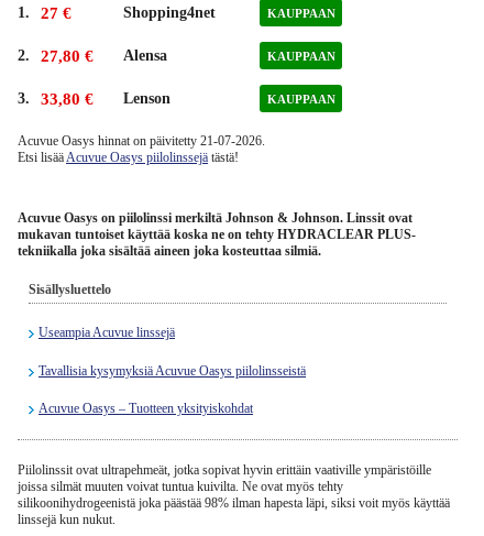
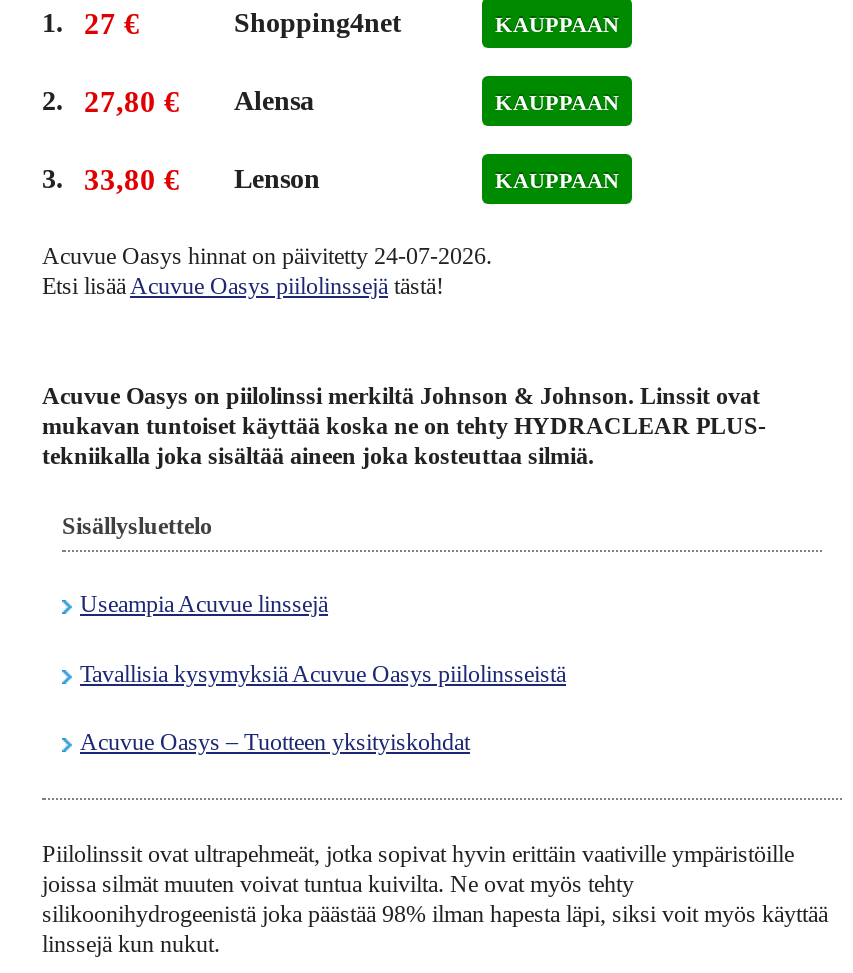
- Acuvue Oasys hinnat on päivitetty 21-07-2026.
+ Acuvue Oasys hinnat on päivitetty 24-07-2026.
